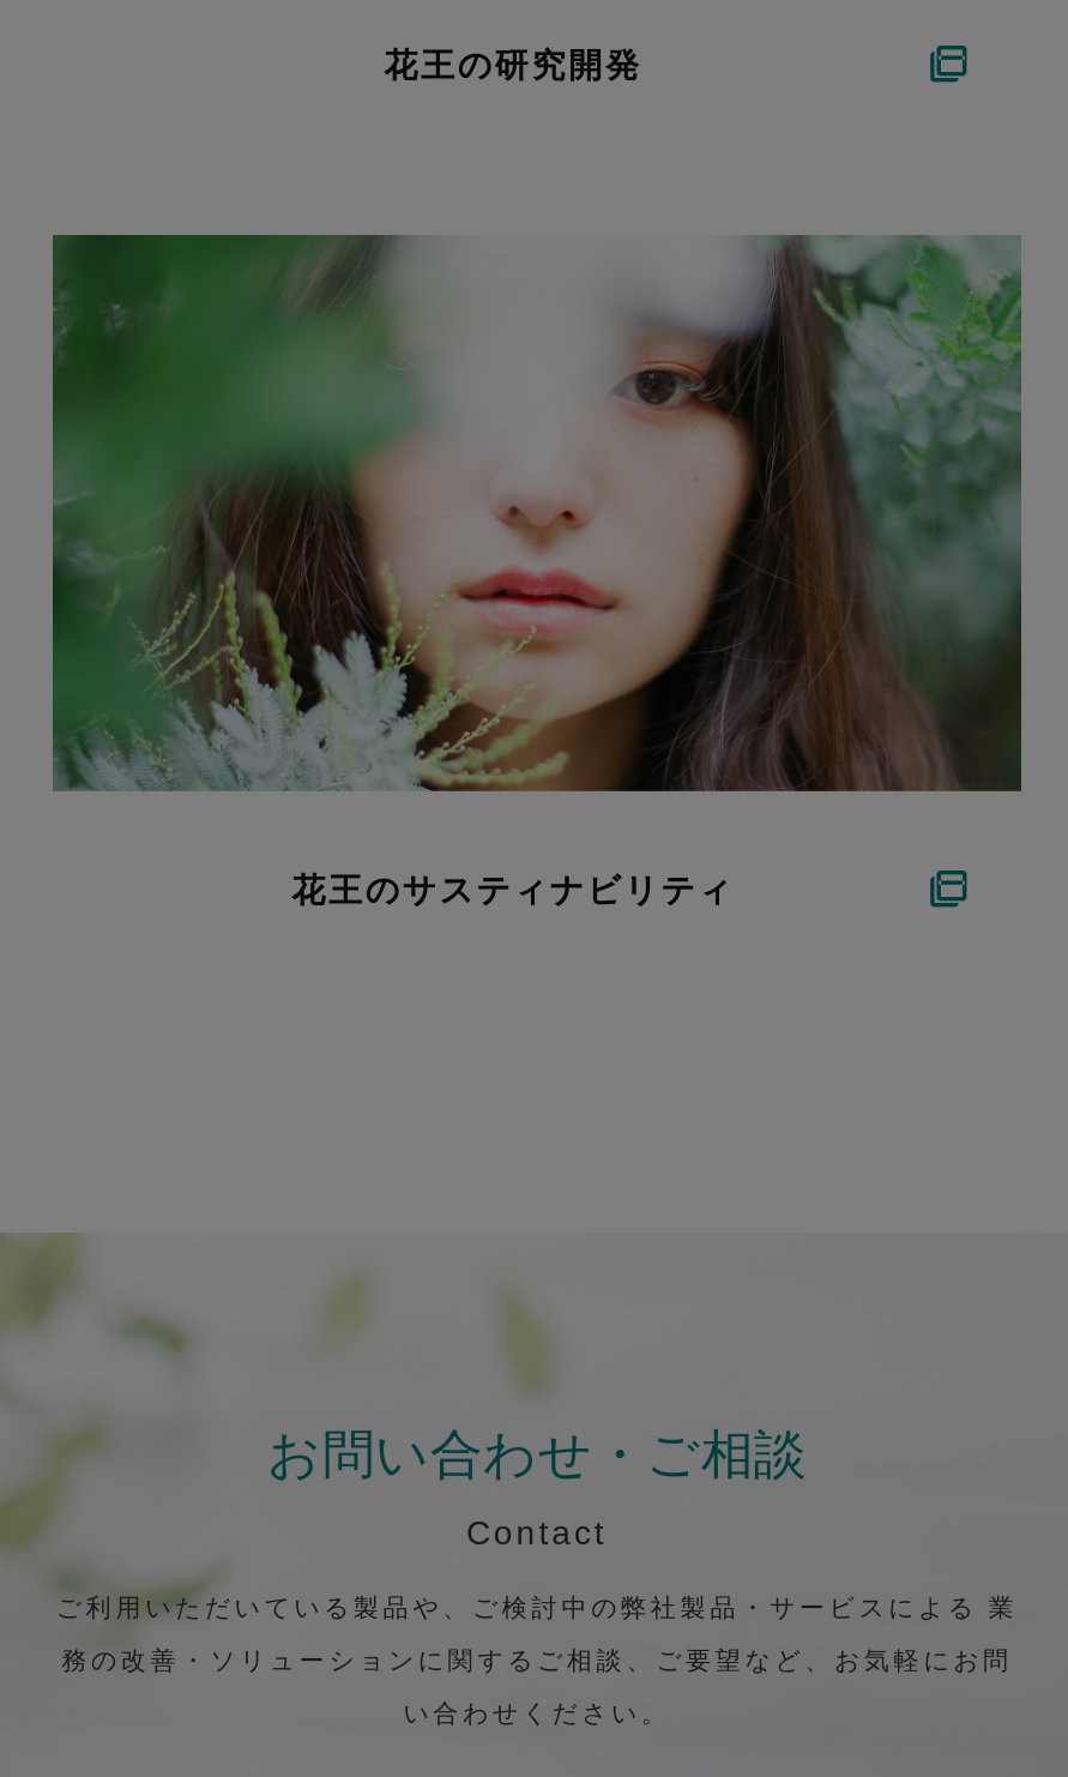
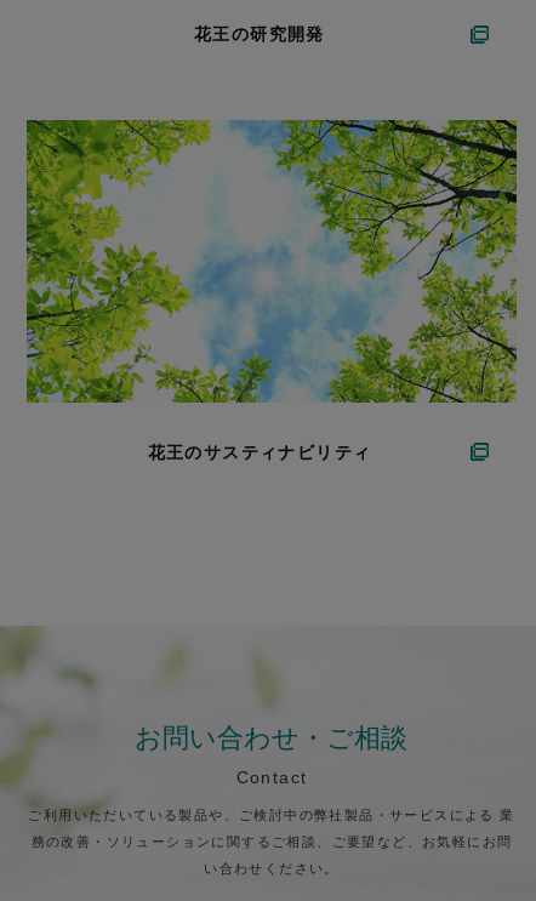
- [image]
+ [image]
